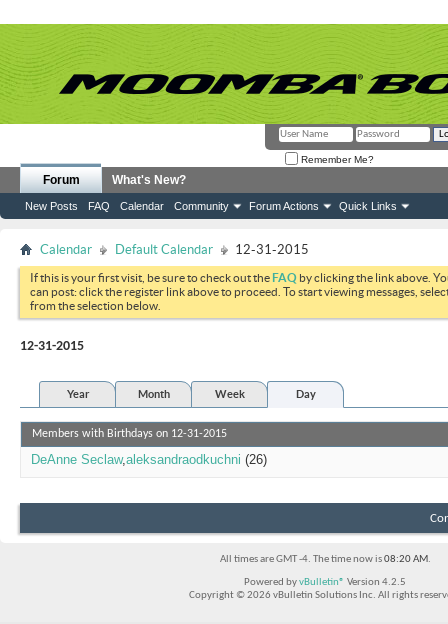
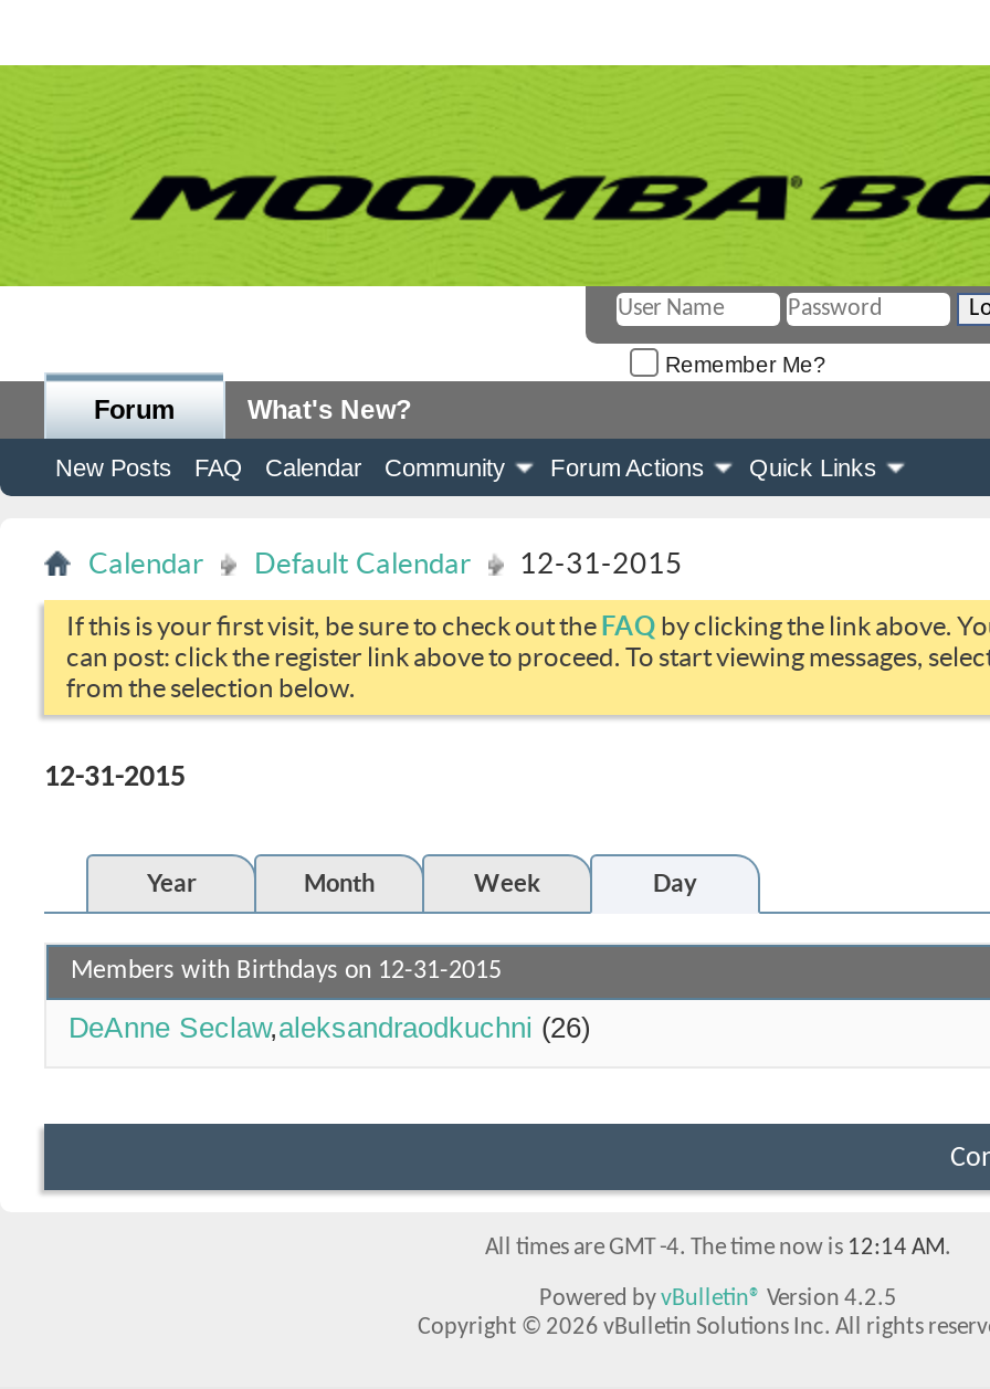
- All times are GMT -4. The time now is 08:20 AM.
+ All times are GMT -4. The time now is 12:14 AM.
